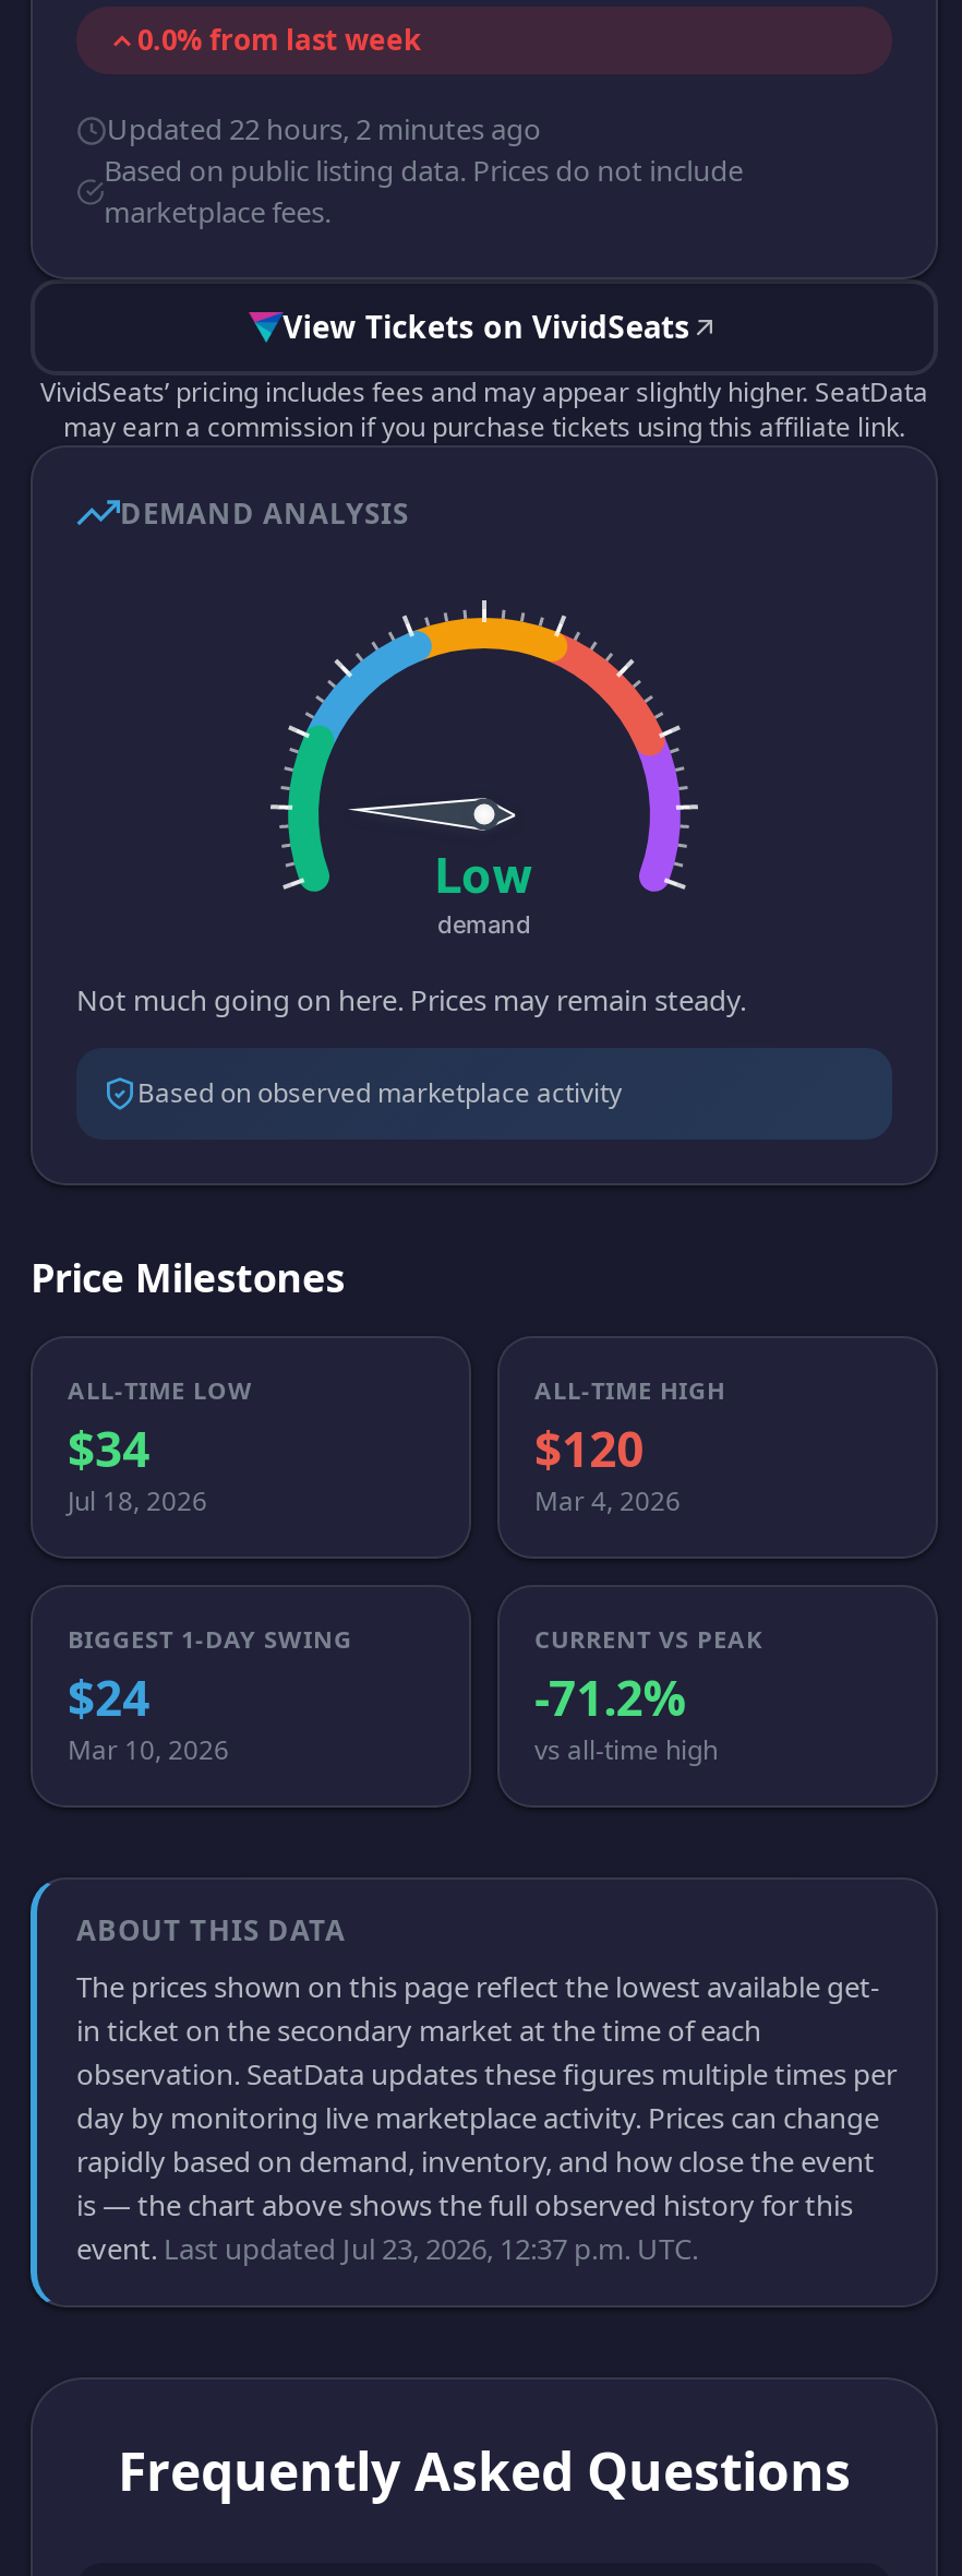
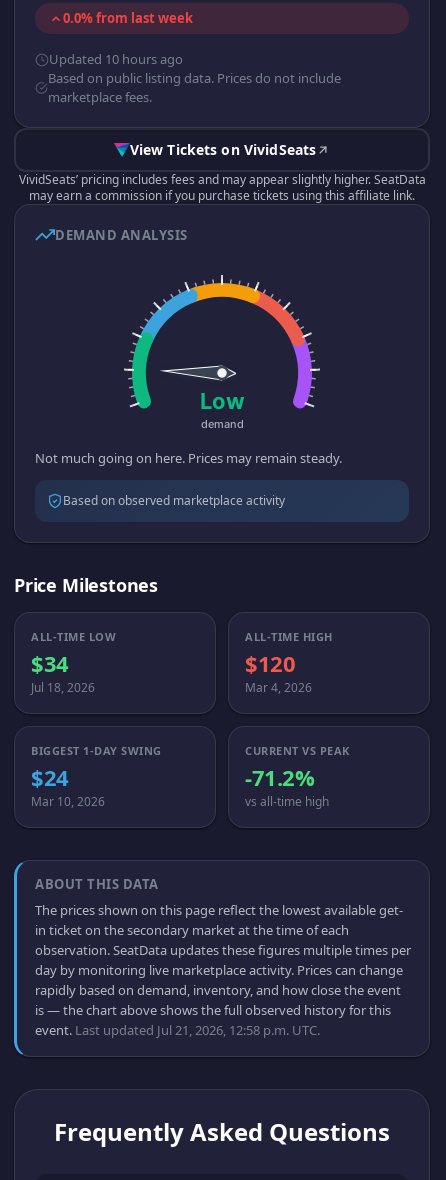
- Updated 22 hours, 2 minutes ago
+ Updated 10 hours ago

- event. Last updated Jul 23, 2026, 12:37 p.m. UTC.
+ event. Last updated Jul 21, 2026, 12:58 p.m. UTC.
